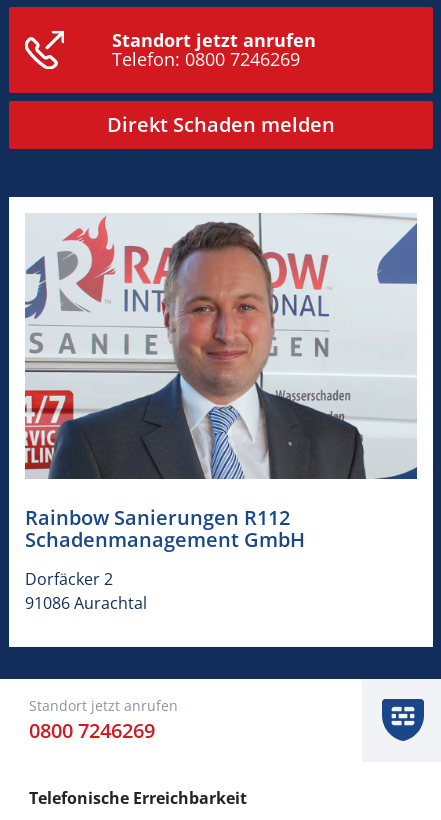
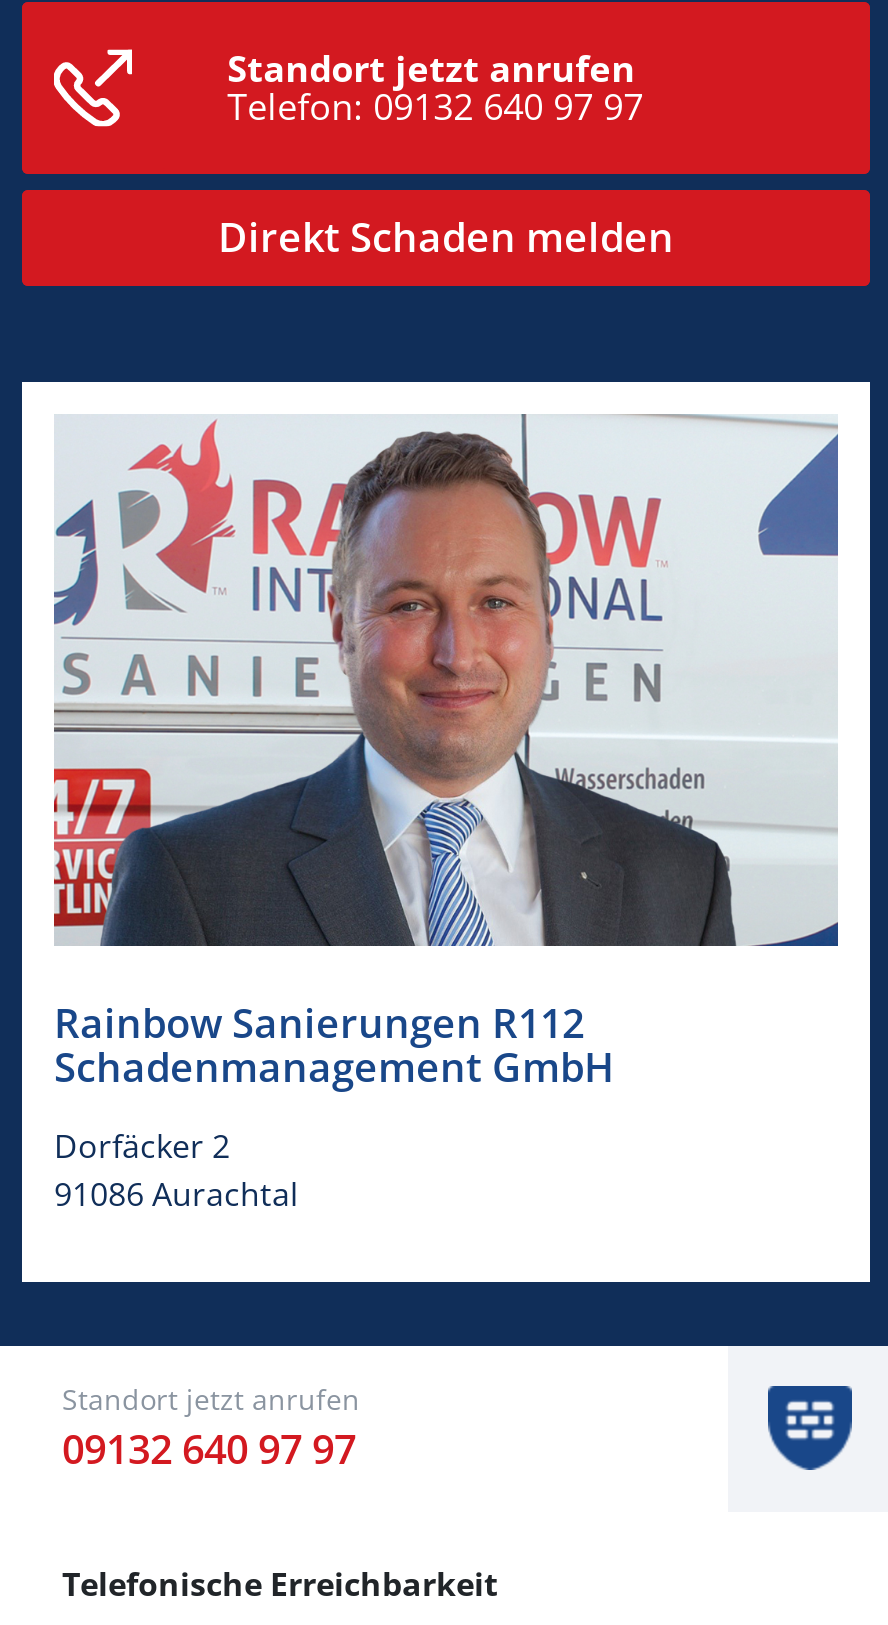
- Telefon: 0800 7246269
+ Telefon: 09132 640 97 97

- 0800 7246269
+ 09132 640 97 97
